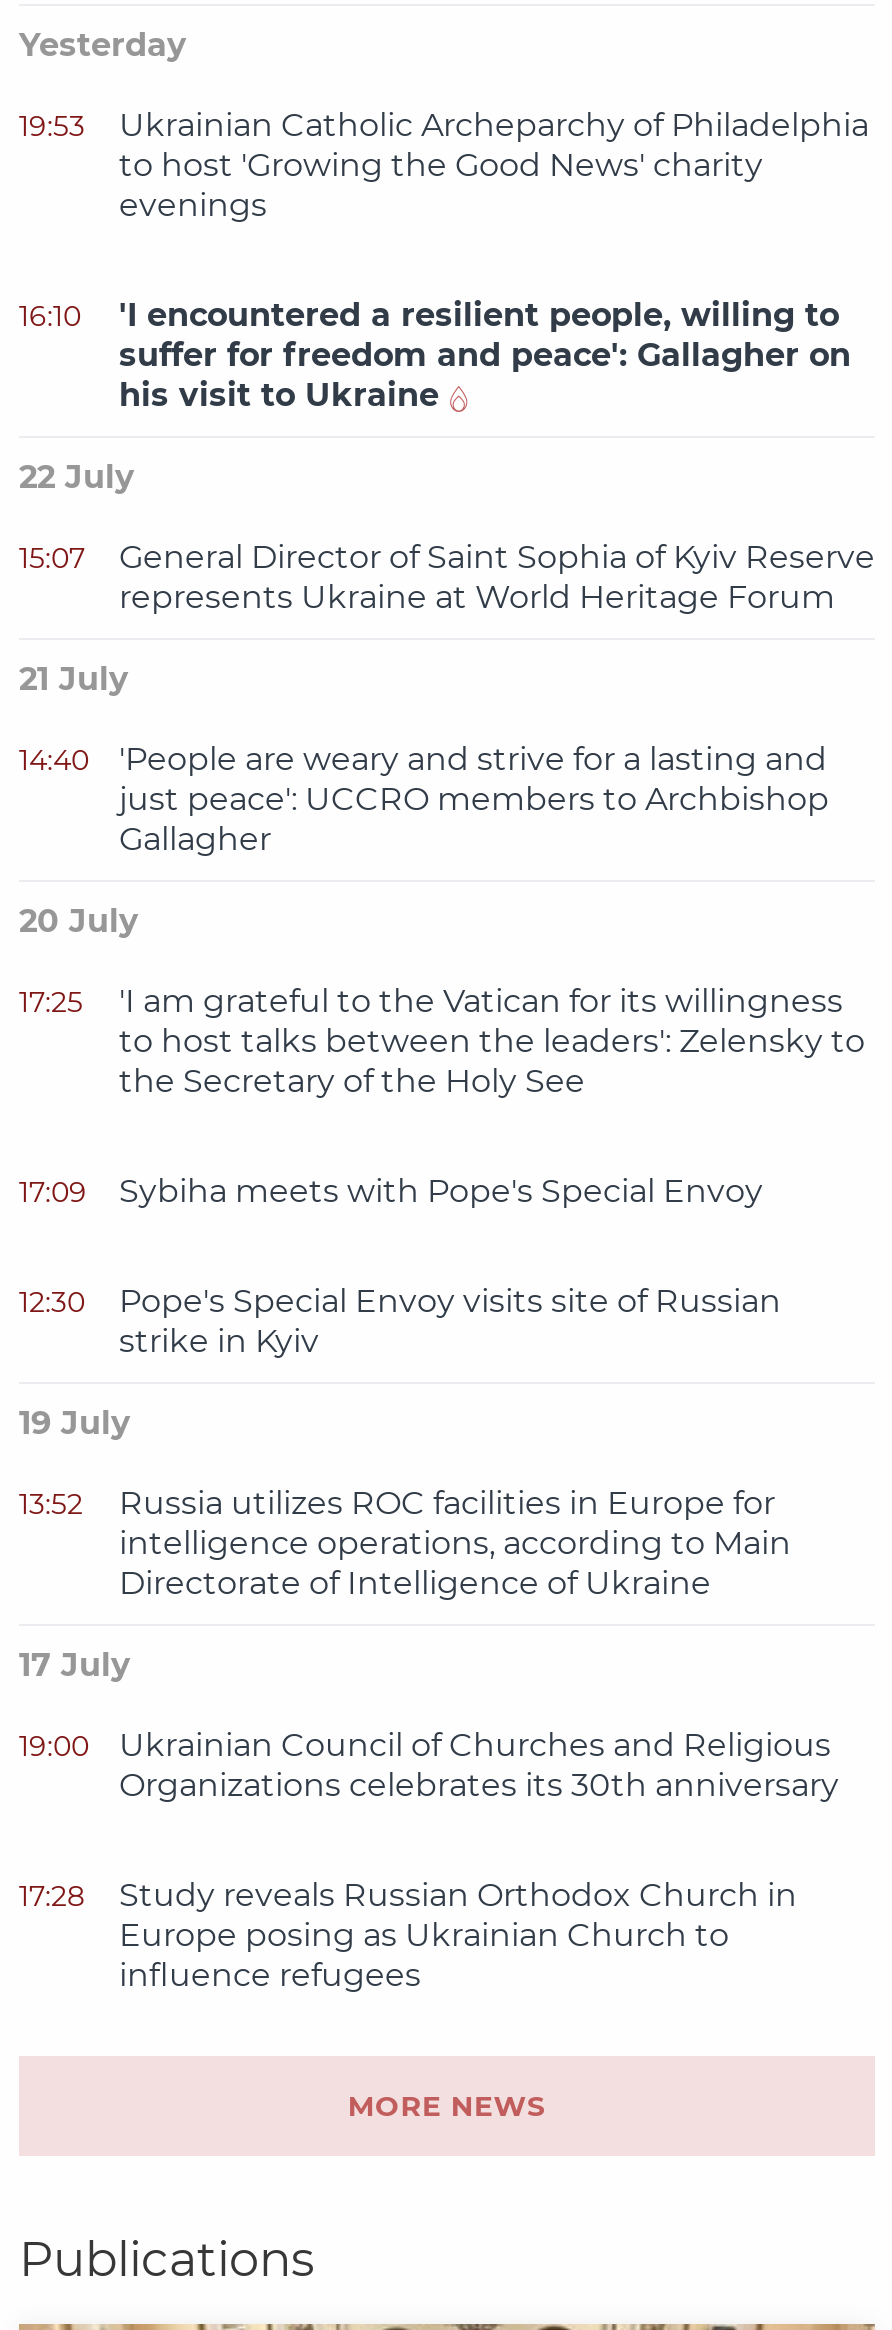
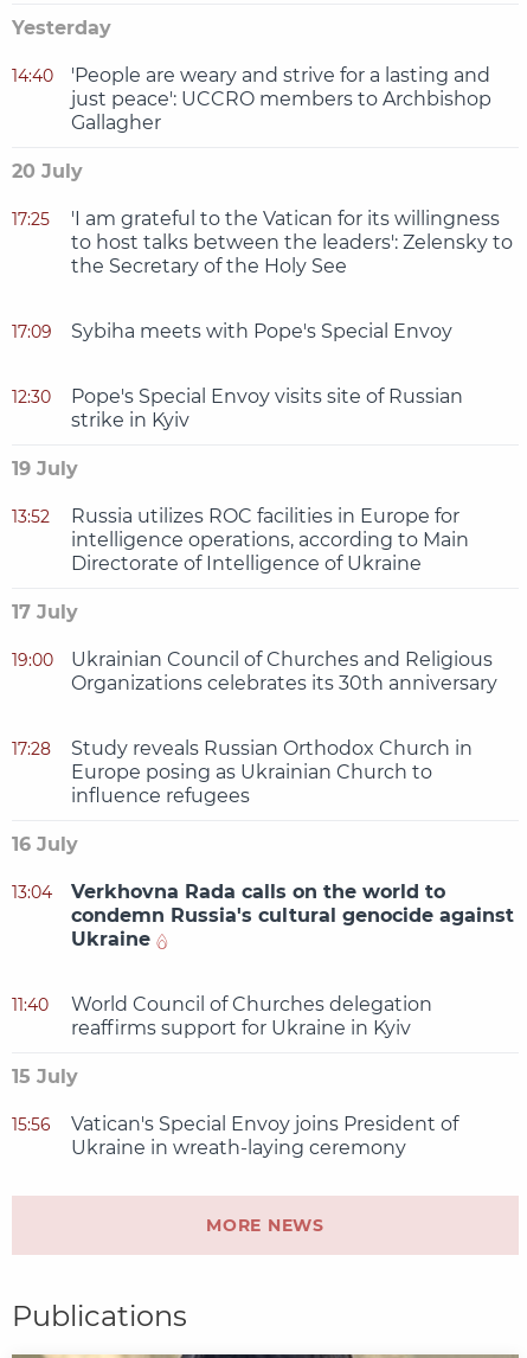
- 19:53
- Ukrainian Catholic Archeparchy of Philadelphia
- to host 'Growing the Good News' charity
- evenings
- 16:10
- 'I encountered a resilient people, willing to
- suffer for freedom and peace': Gallagher on
- his visit to Ukraine
- 22 July
- 15:07
- General Director of Saint Sophia of Kyiv Reserve
- represents Ukraine at World Heritage Forum
- 21 July

moved up: 14:40 | 'People are weary and strive for a lasting and | just peace': UCCRO members to Archbishop | ... | Europe posing as Ukrainian Church to | influence refugees

+ 16 July
+ 13:04
+ Verkhovna Rada calls on the world to
+ condemn Russia's cultural genocide against
+ Ukraine
+ 11:40
+ World Council of Churches delegation
+ reaffirms support for Ukraine in Kyiv
+ 15 July
+ 15:56
+ Vatican's Special Envoy joins President of
+ Ukraine in wreath-laying ceremony
